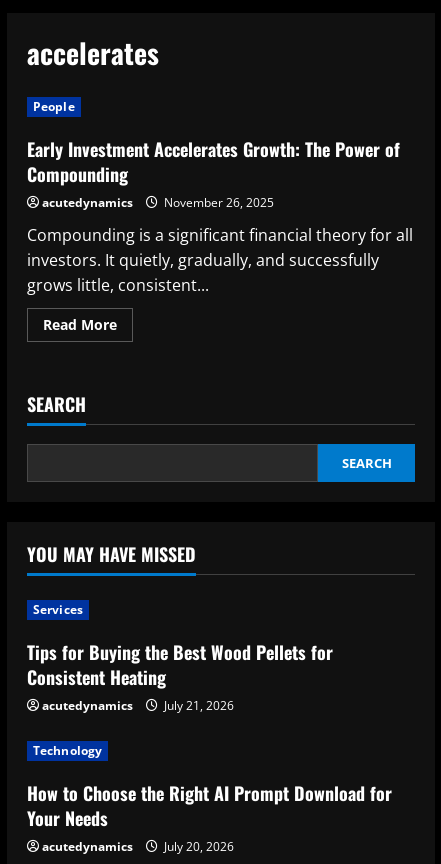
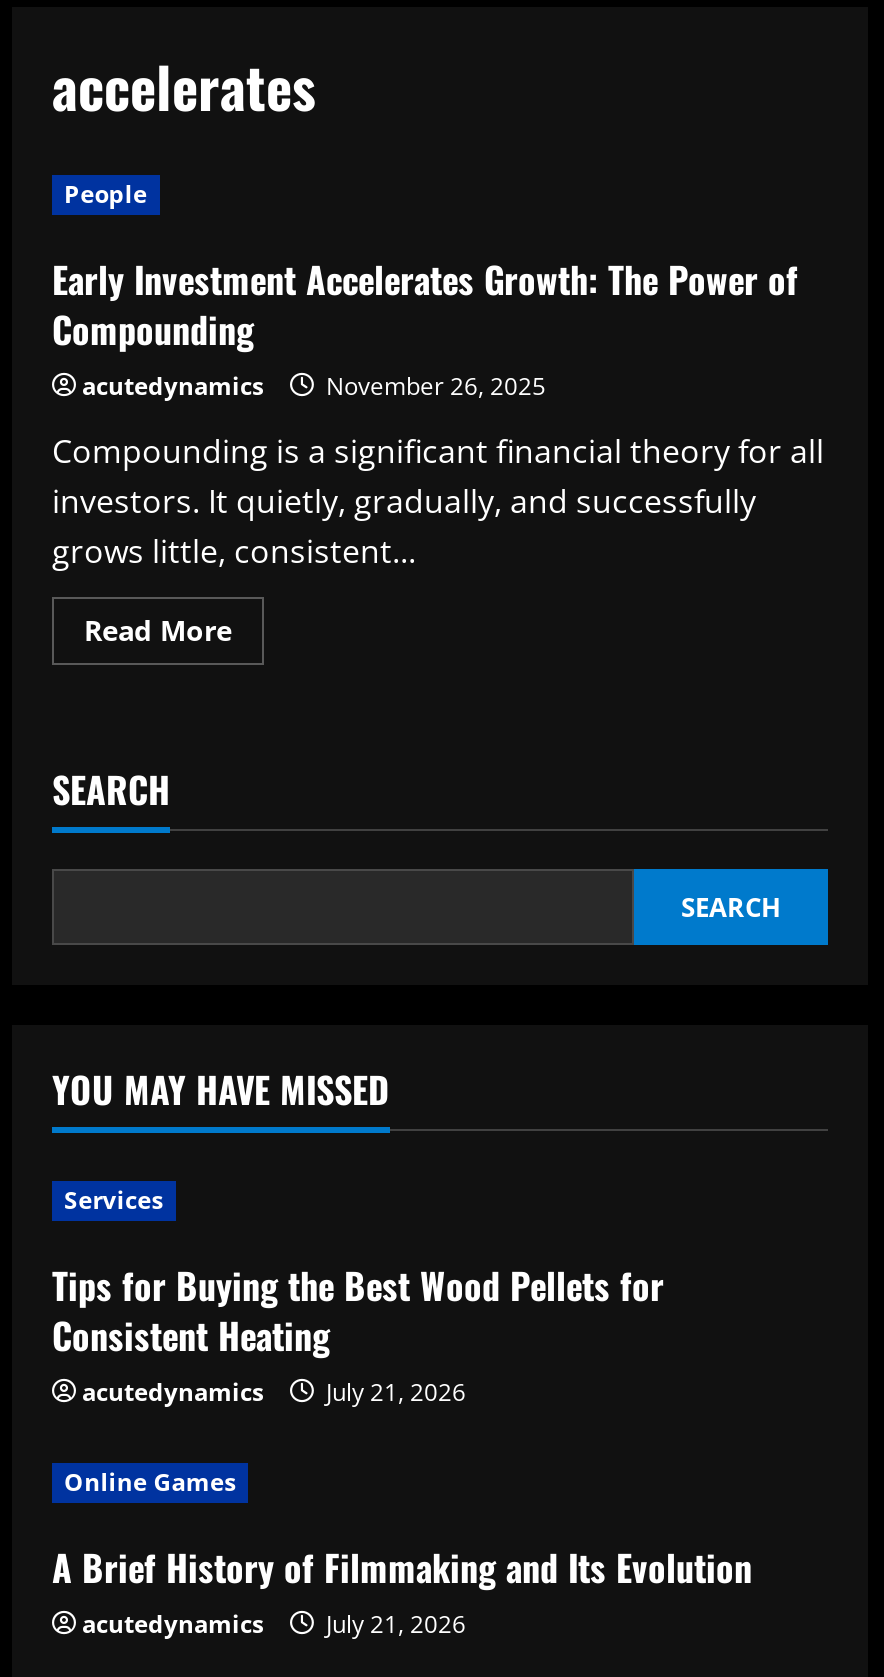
- Technology
+ Online Games

- How to Choose the Right AI Prompt Download for
- Your Needs
+ A Brief History of Filmmaking and Its Evolution

- acutedynamics July 20, 2026
+ acutedynamics July 21, 2026
